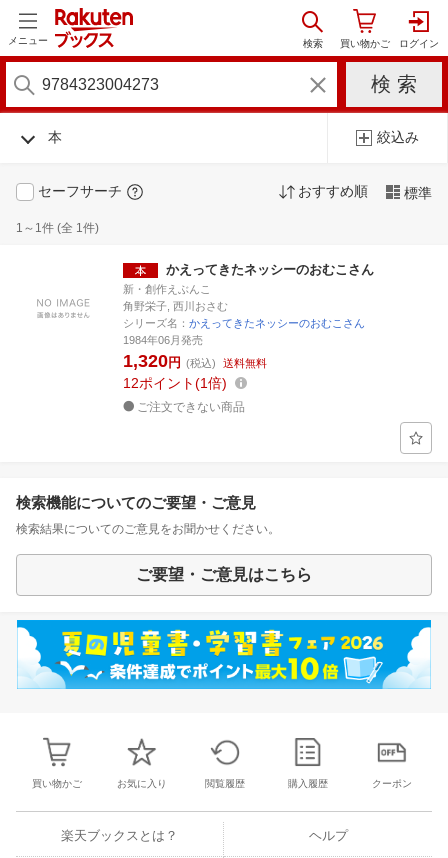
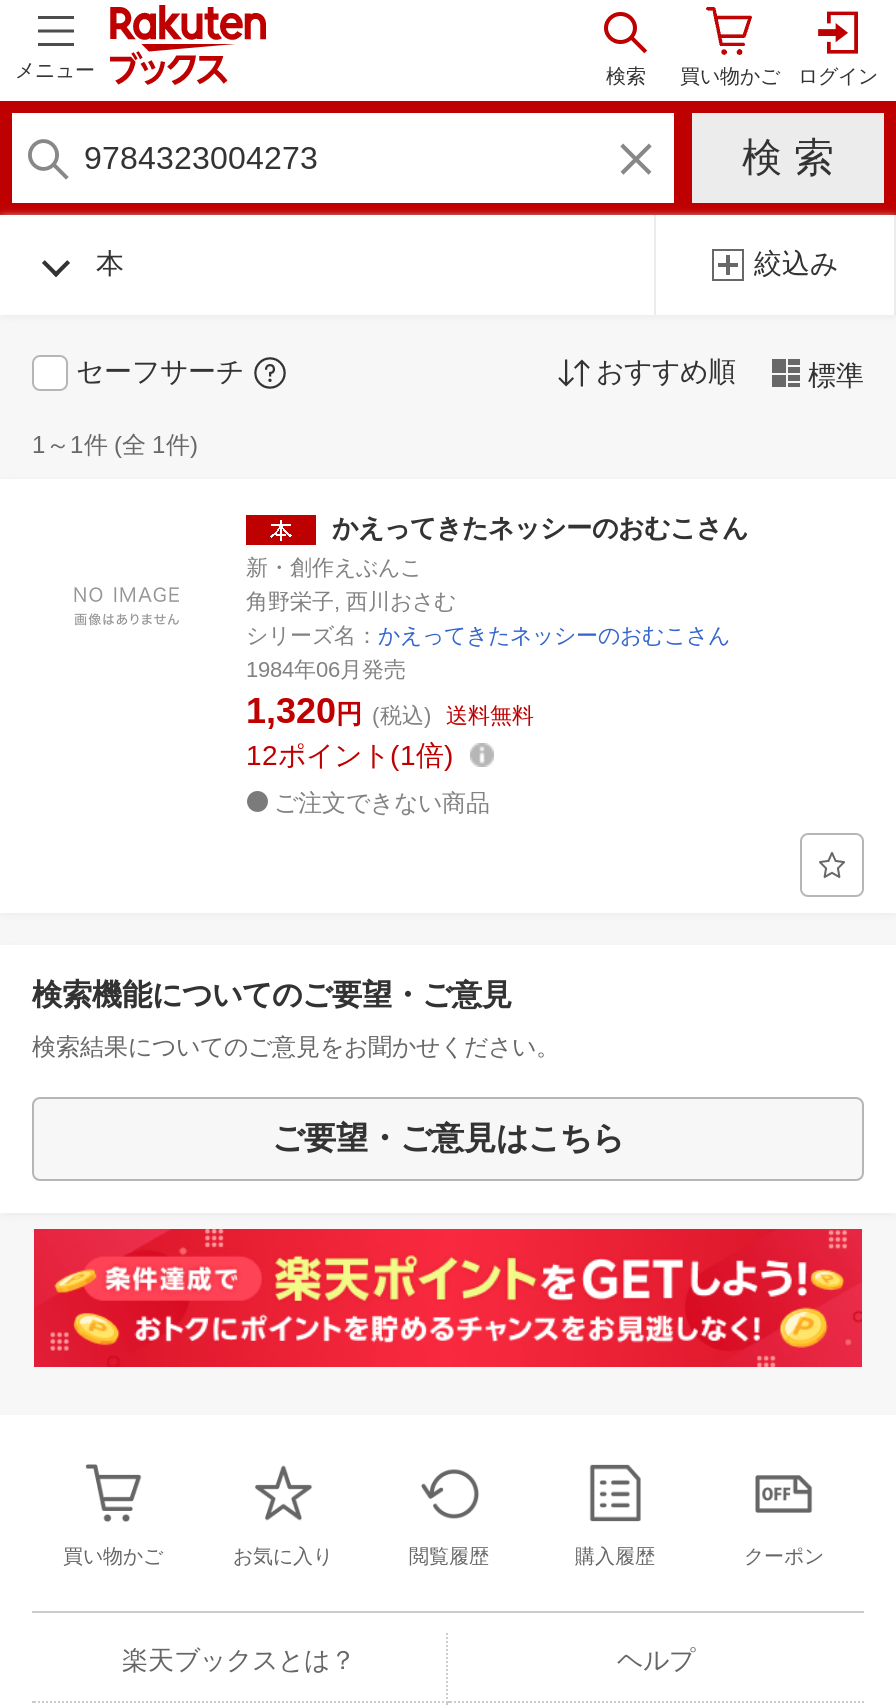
- [image]
+ [image]
